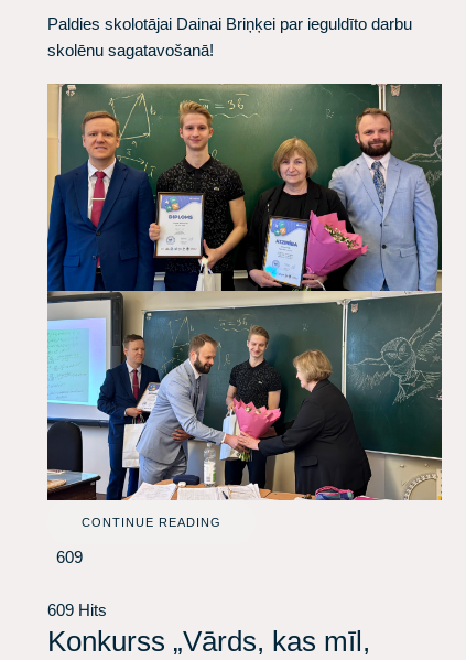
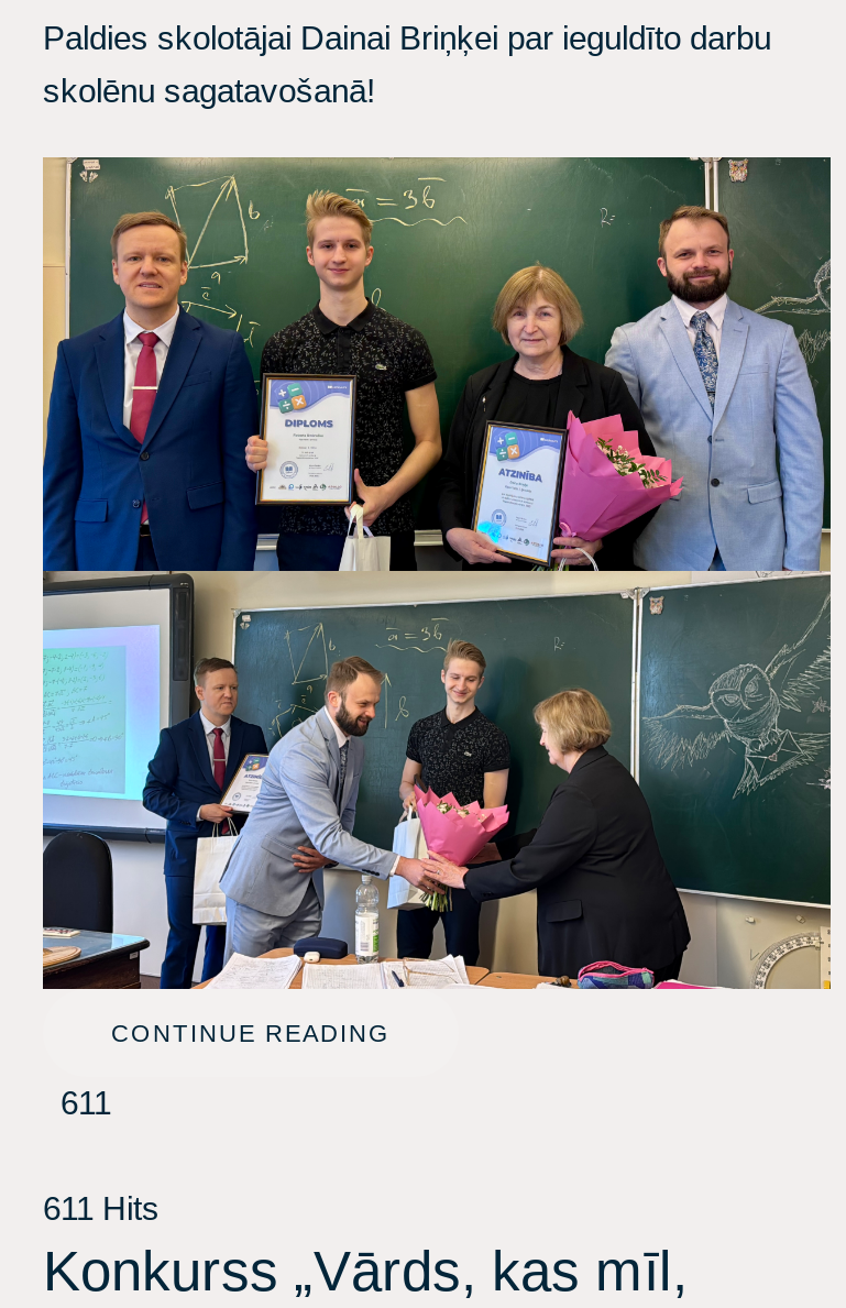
- 609
+ 611

- 609 Hits
+ 611 Hits
